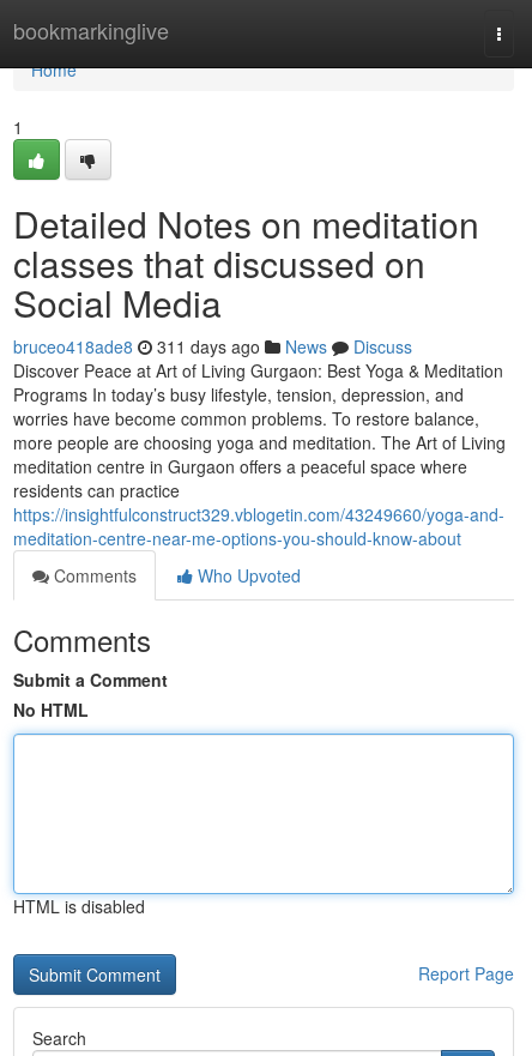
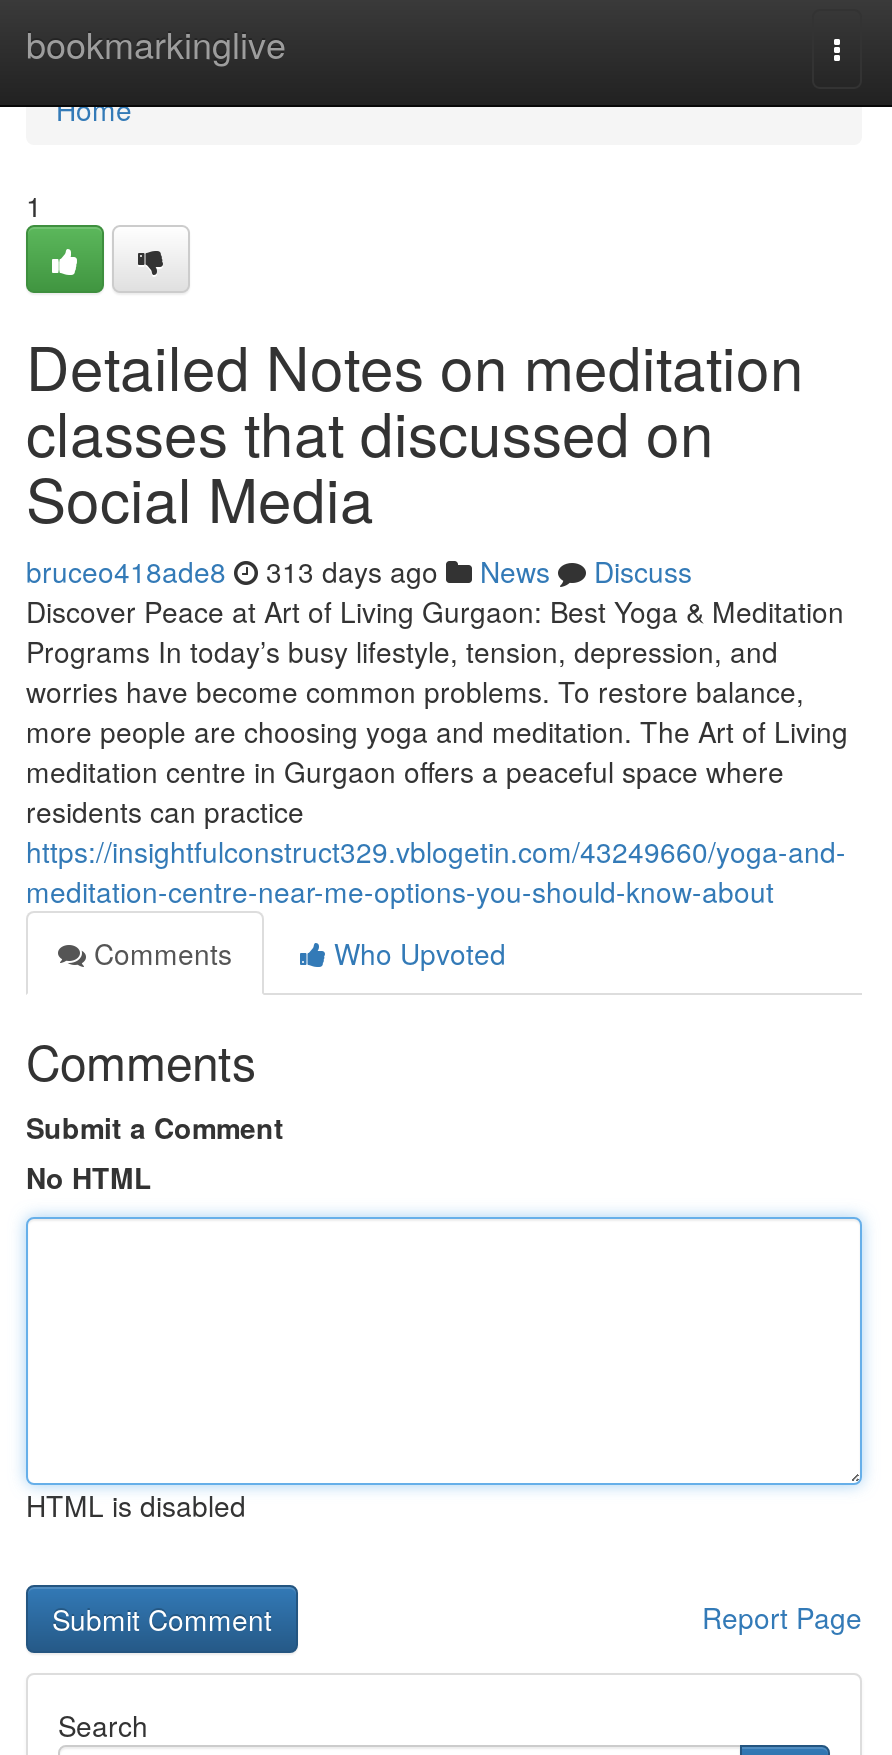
- bruceo418ade8 311 days ago News Discuss
+ bruceo418ade8 313 days ago News Discuss
